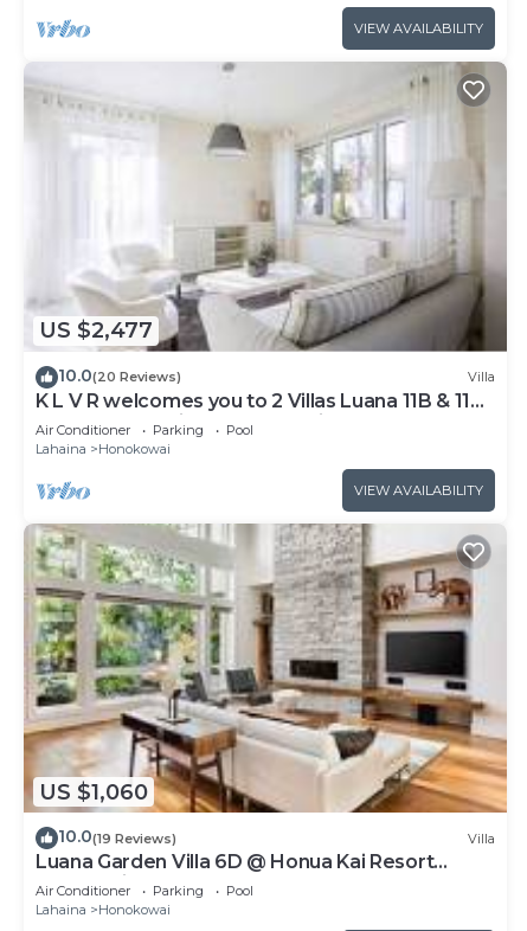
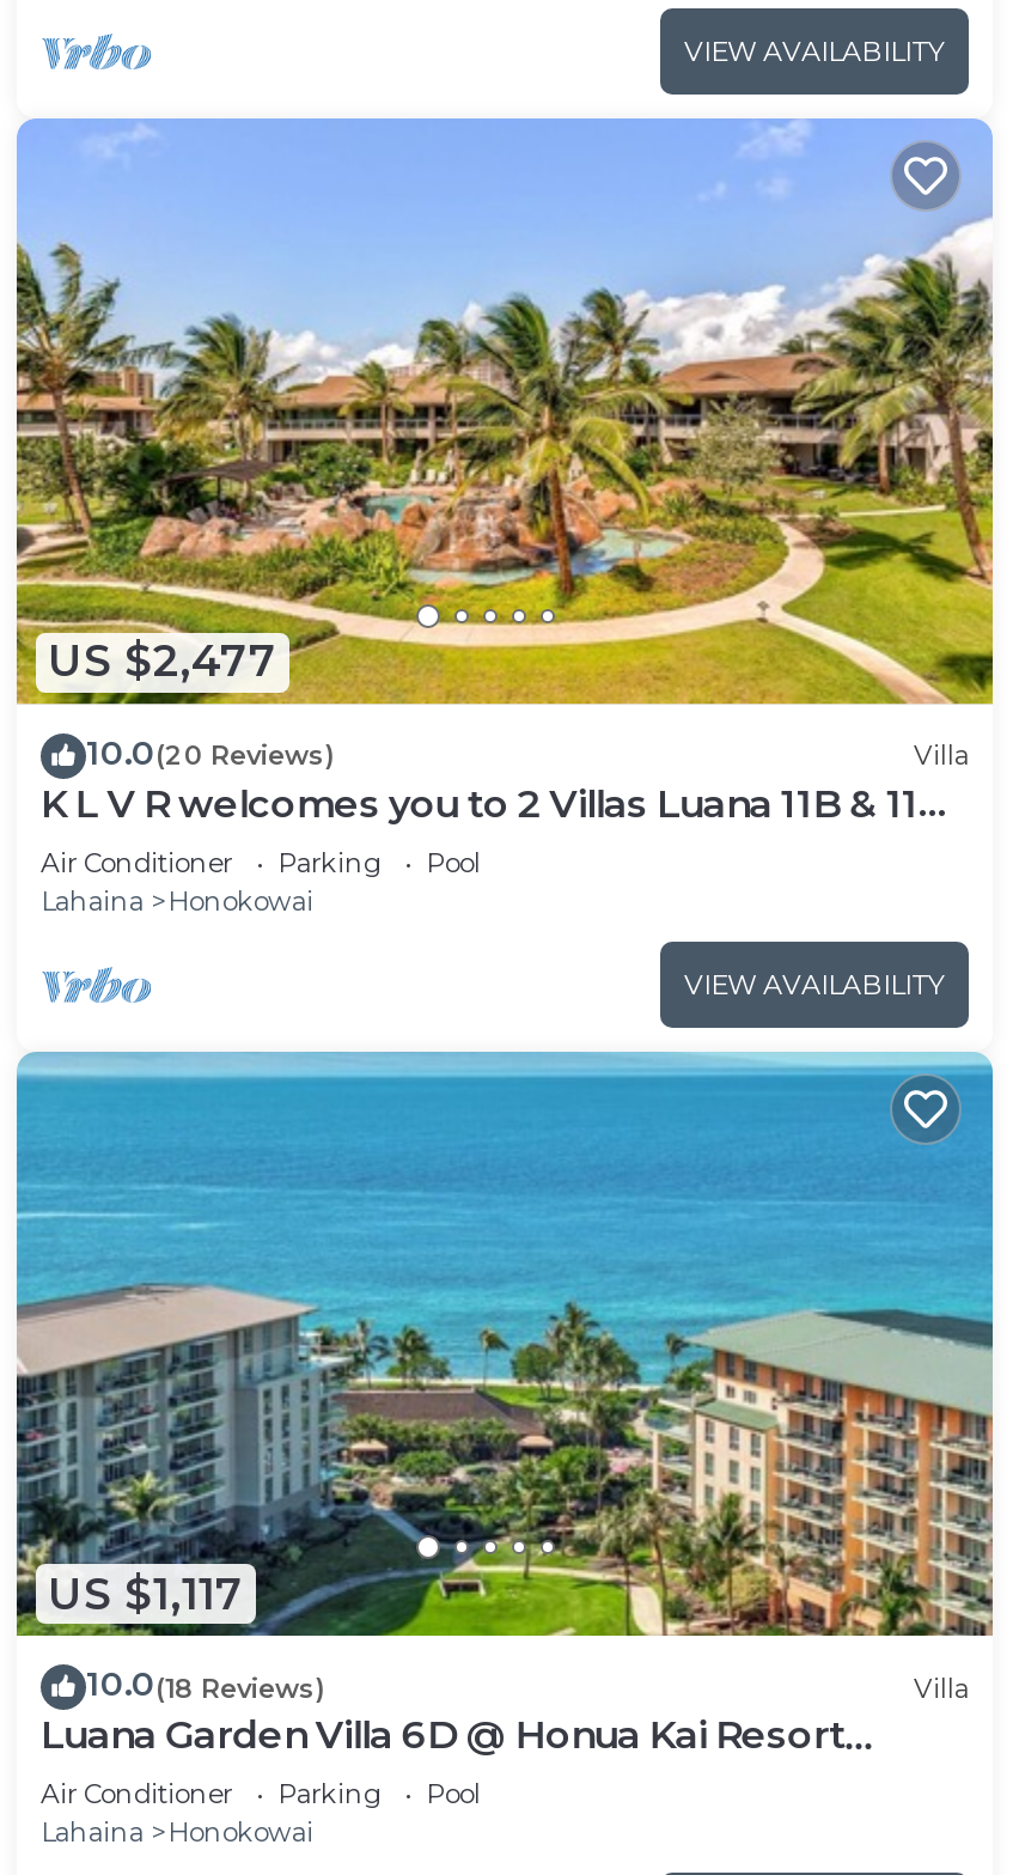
- [image]
+ [image]

- [image]
- US $1,060
+ [image]
+ US $1,117

- 10.0(19 Reviews)
+ 10.0(18 Reviews)
